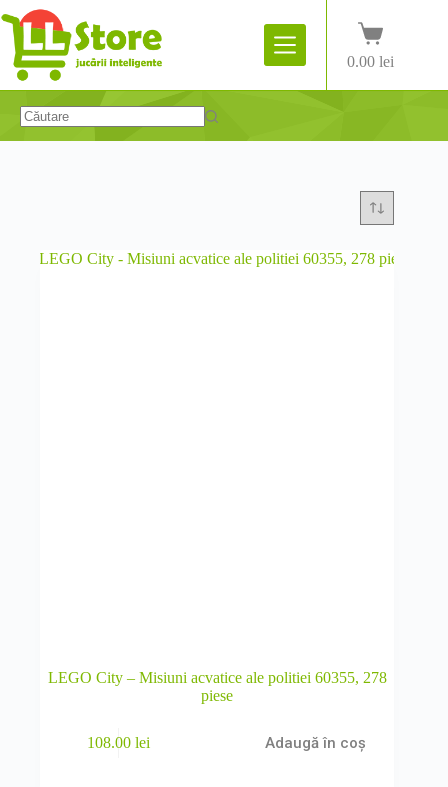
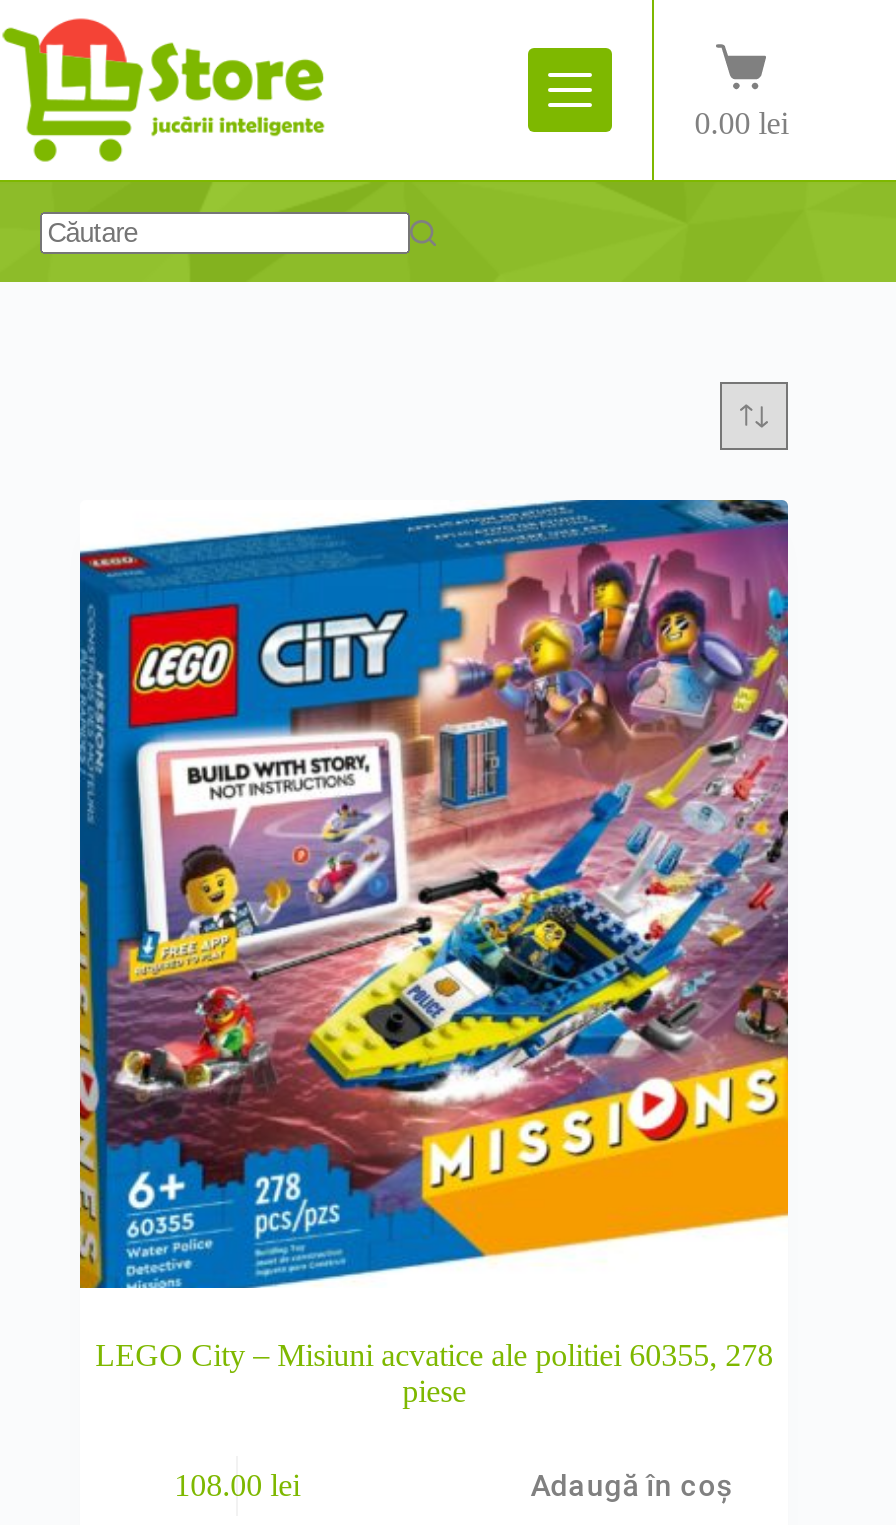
+ [image]
